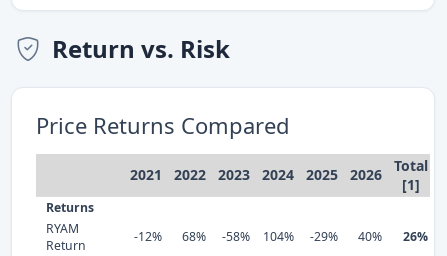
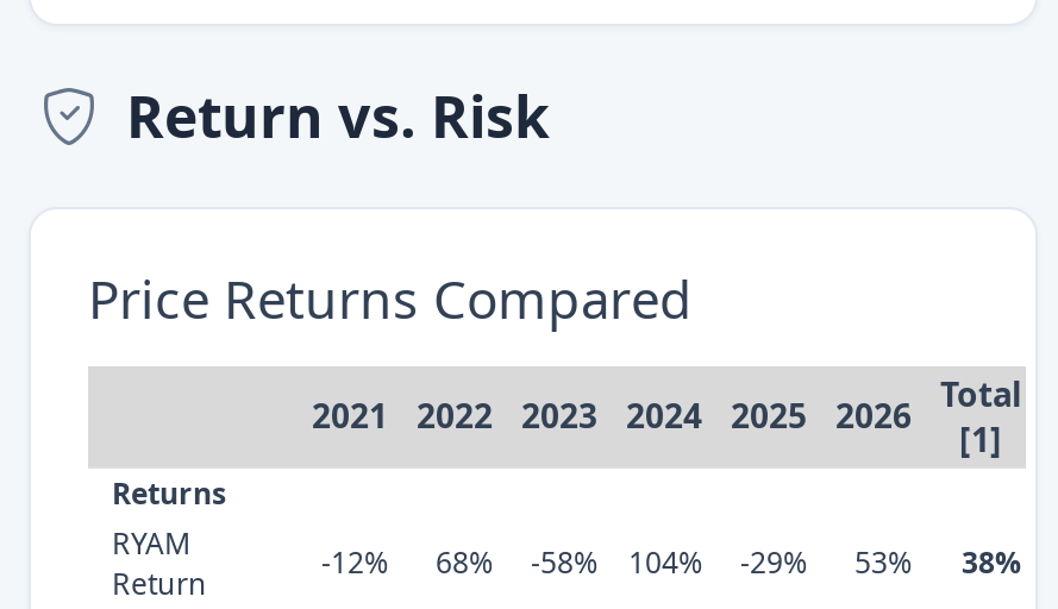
- 40%
+ 53%

- 26%
+ 38%
